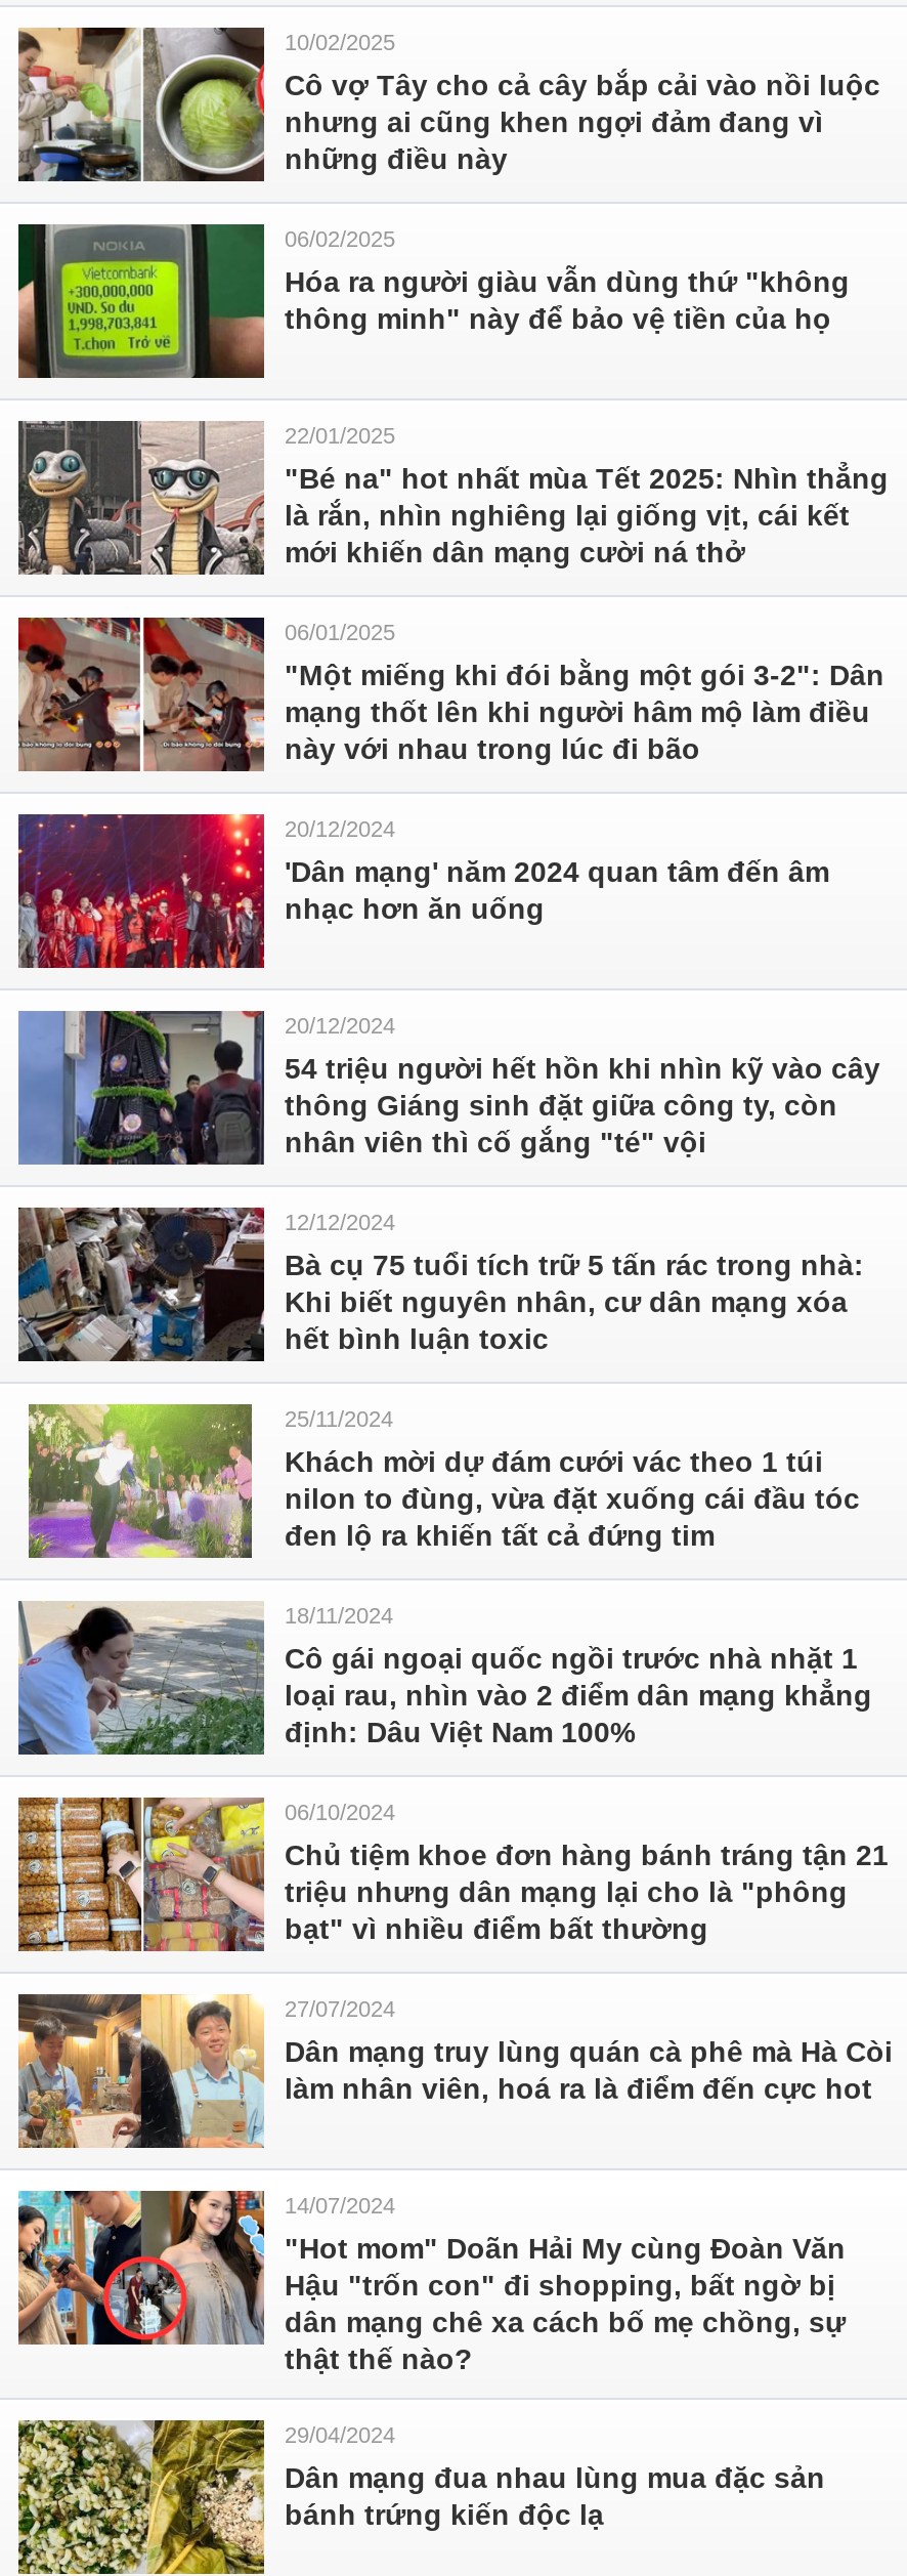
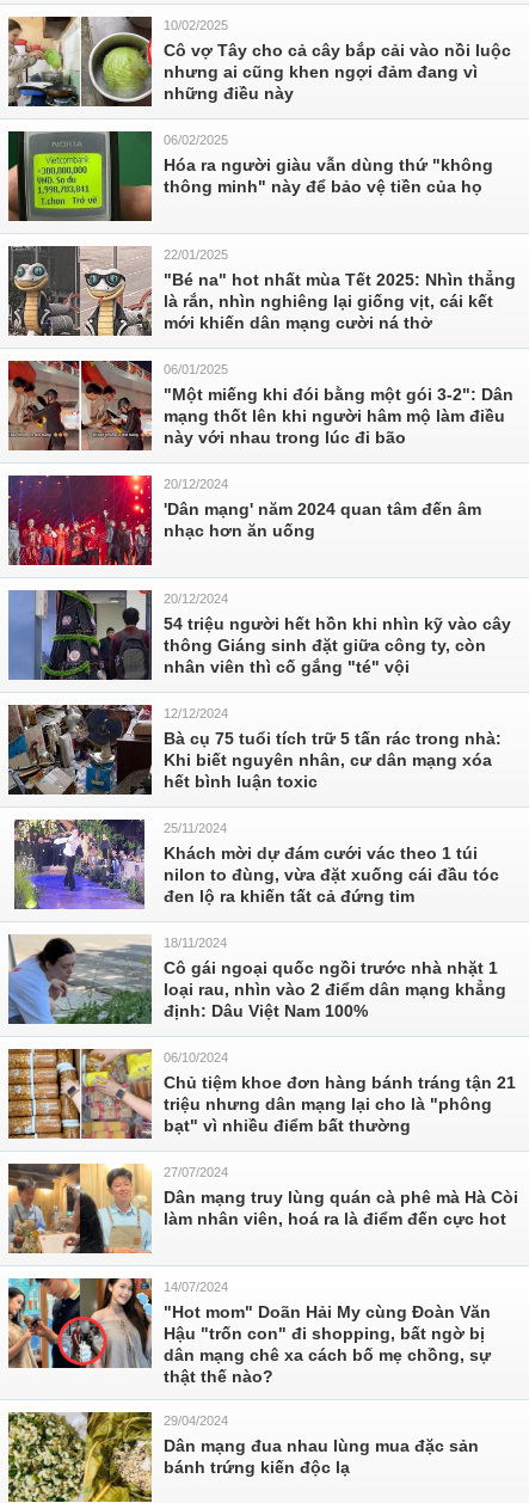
- [image]
+ [image]
